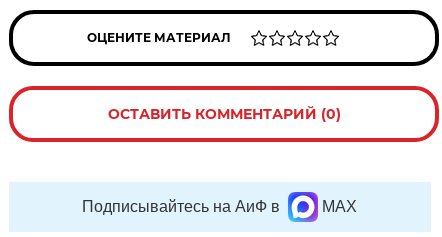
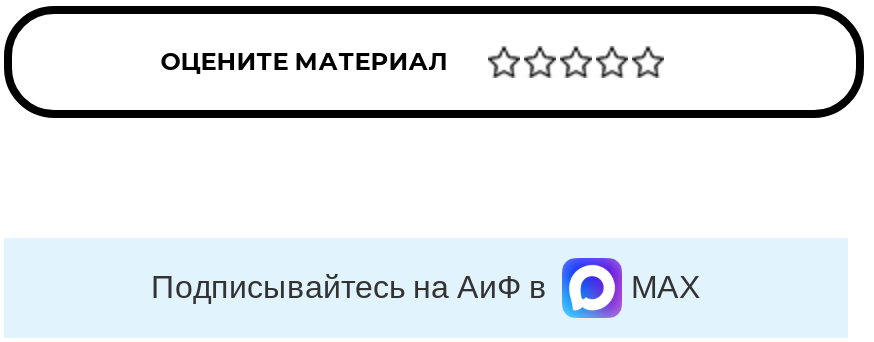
- ОСТАВИТЬ КОММЕНТАРИЙ (0)
